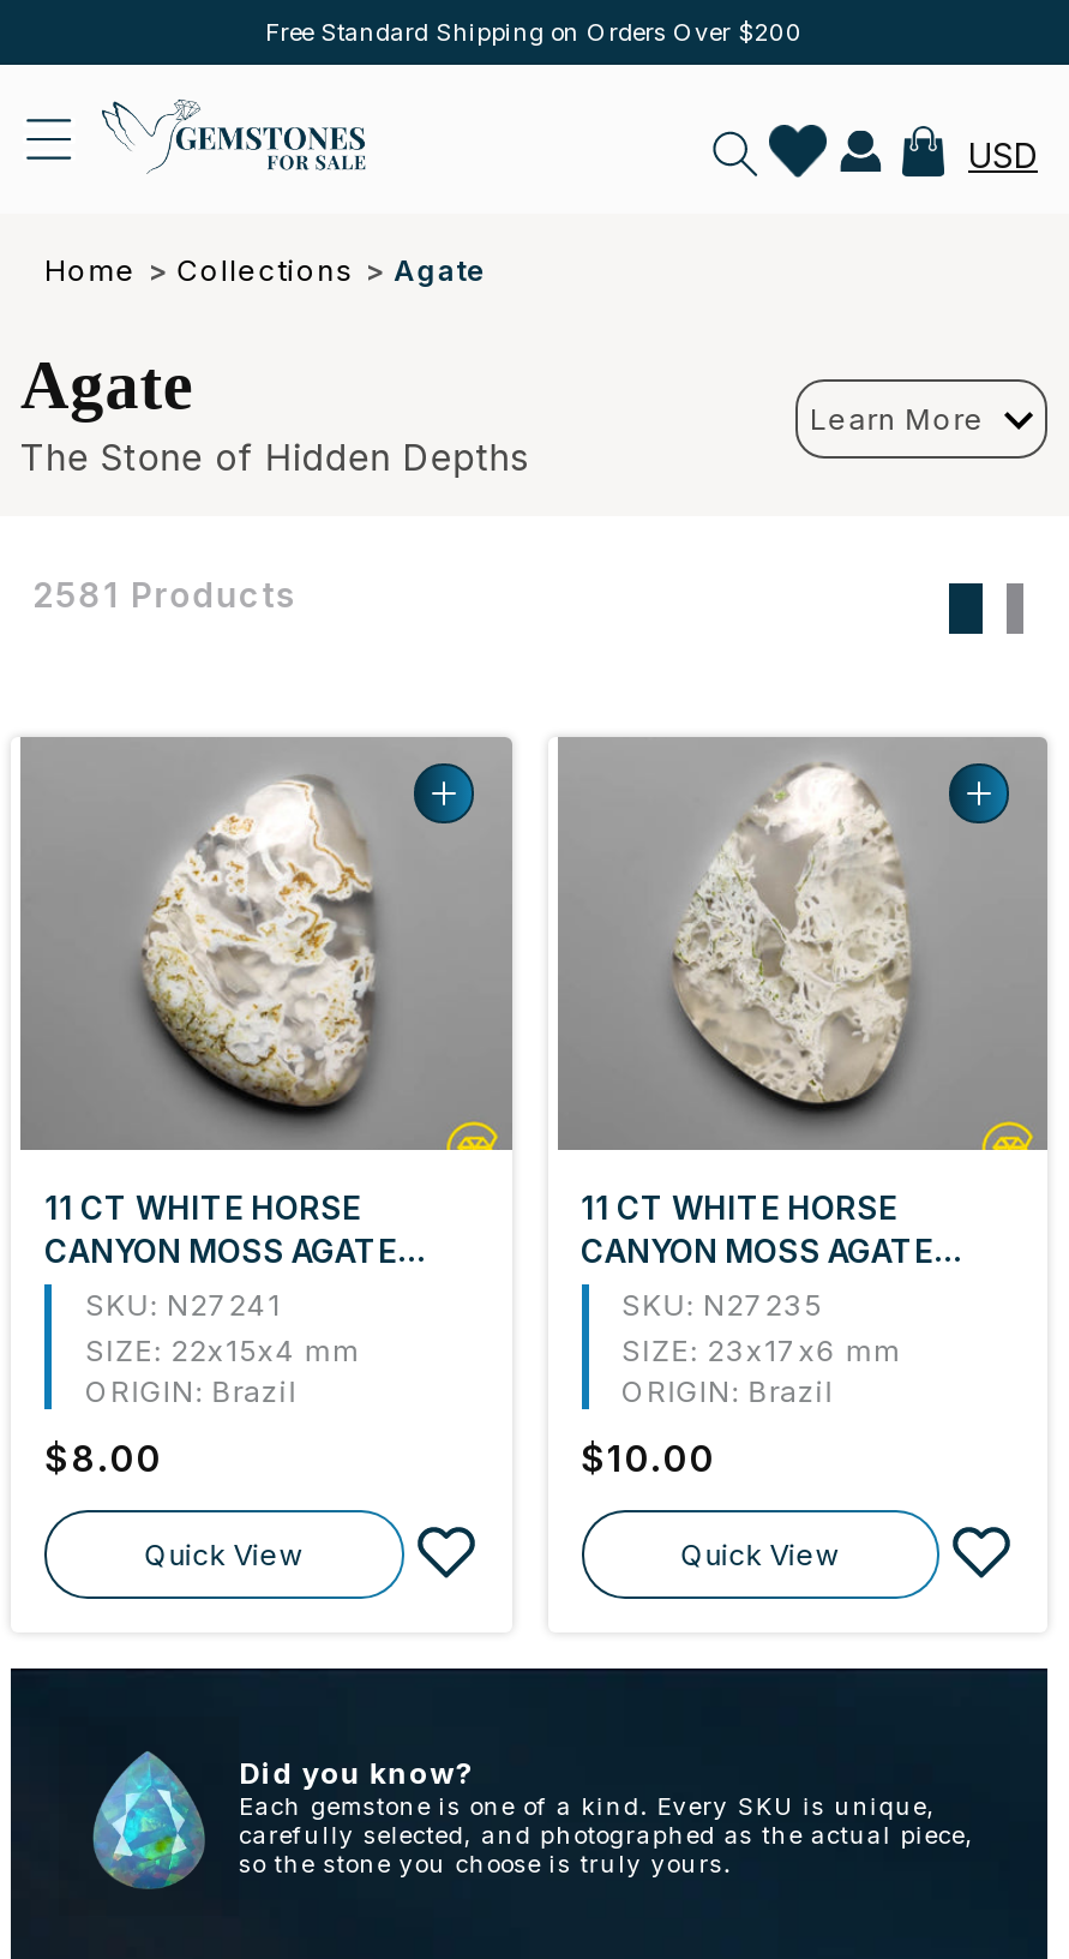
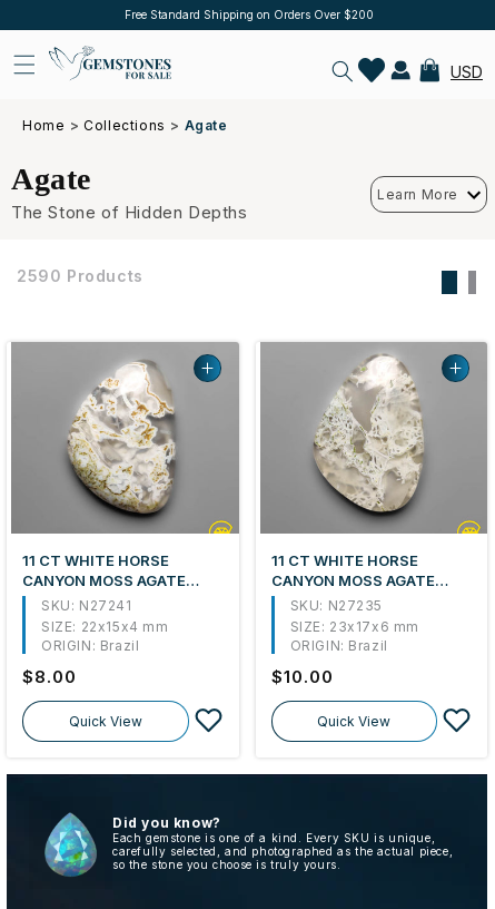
- 2581 Products
+ 2590 Products
